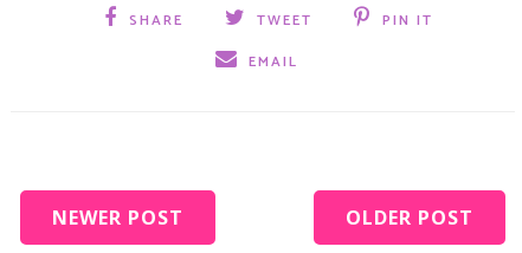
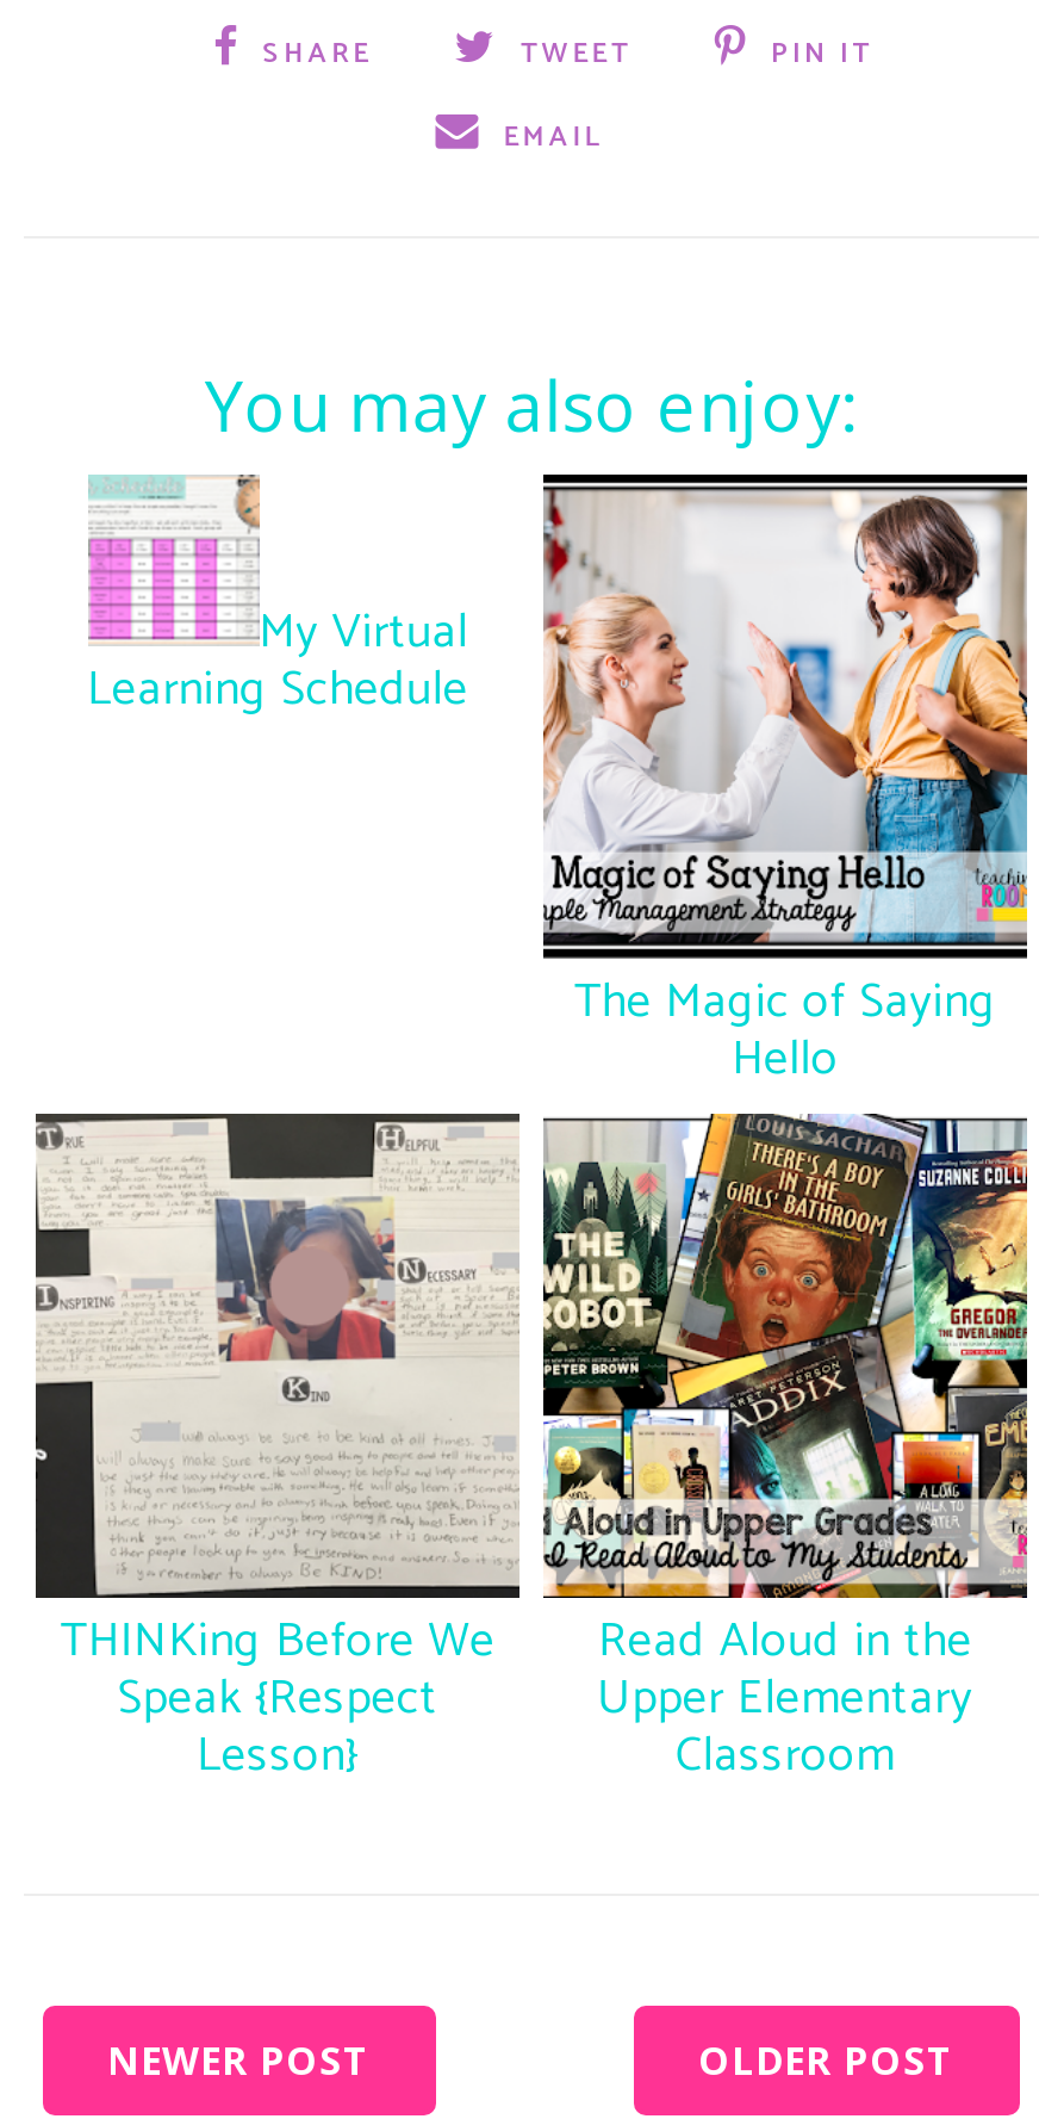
+ [image]
+ THINKing Before We
+ Speak {Respect
+ Lesson}

+ [image]
+ You may also enjoy:
+ My Virtual
+ Learning Schedule

+ [image]
+ The Magic of Saying
+ Hello

+ [image]
+ Read Aloud in the
+ Upper Elementary
+ Classroom
